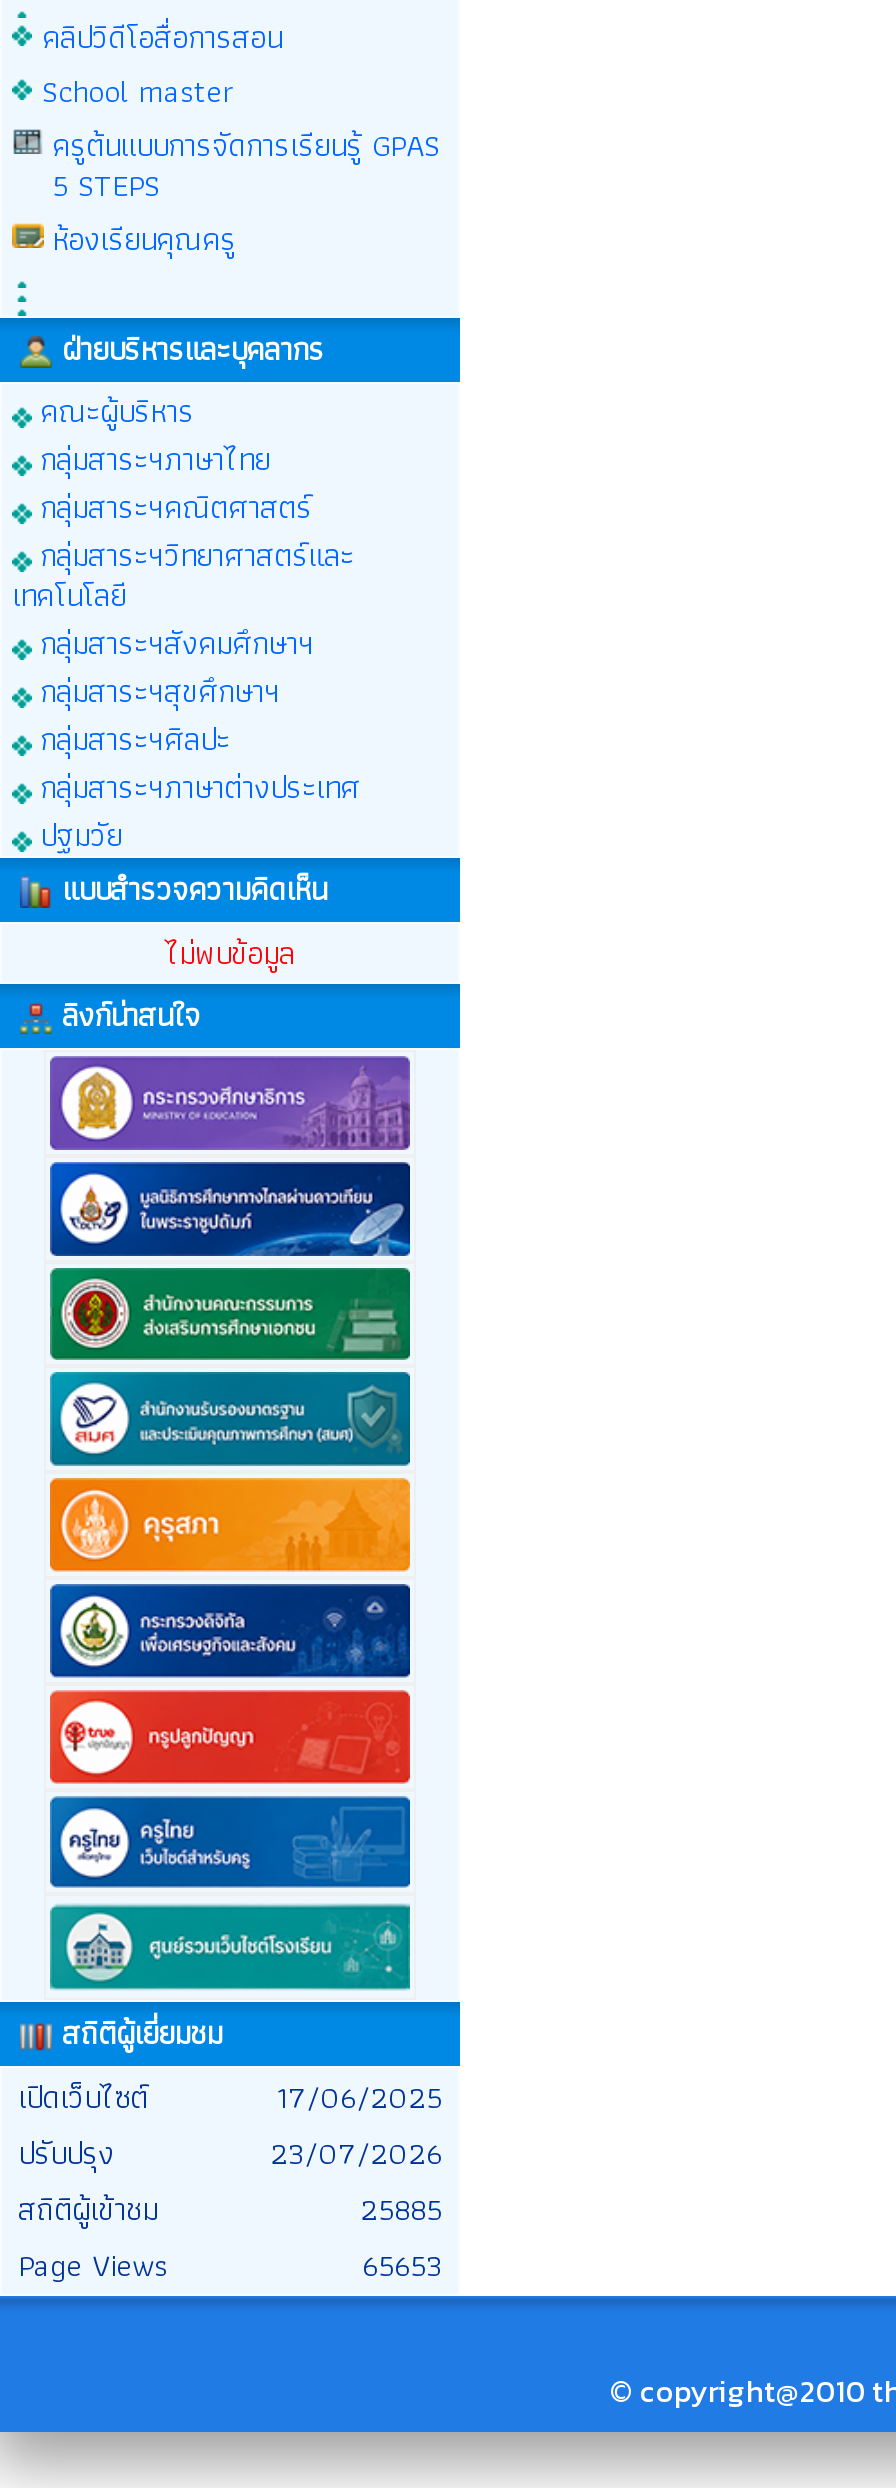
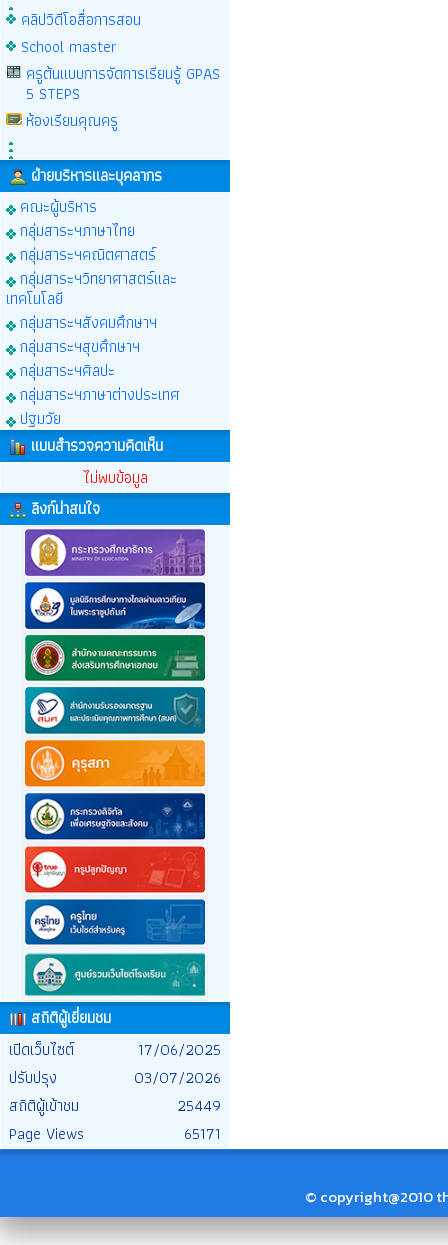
- 23/07/2026
+ 03/07/2026

- 25885
+ 25449

- 65653
+ 65171
